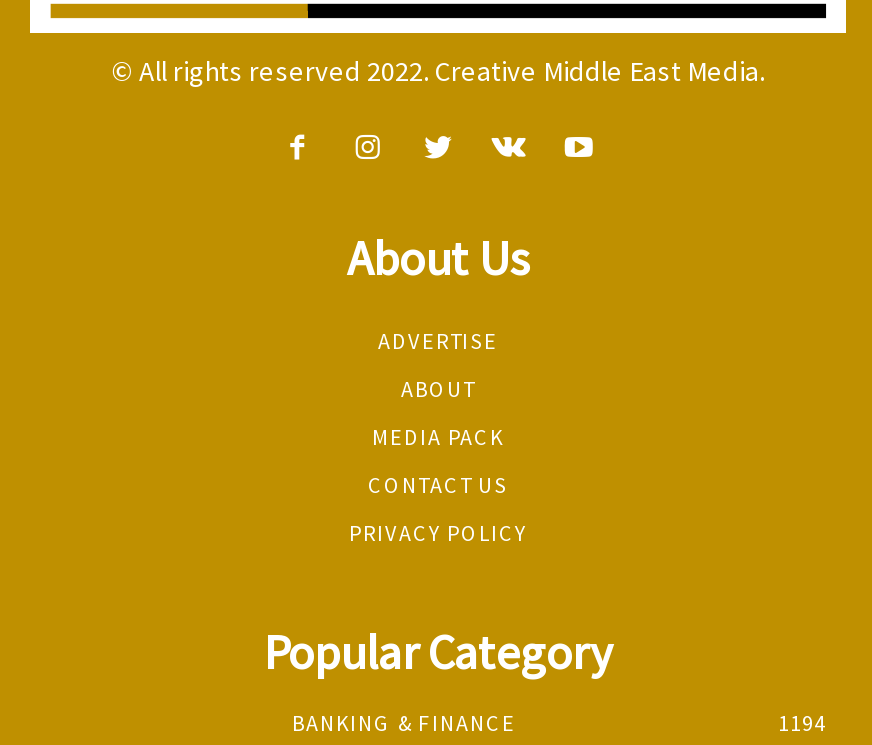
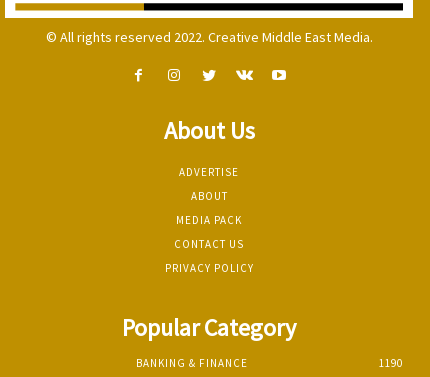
- 1194
+ 1190
